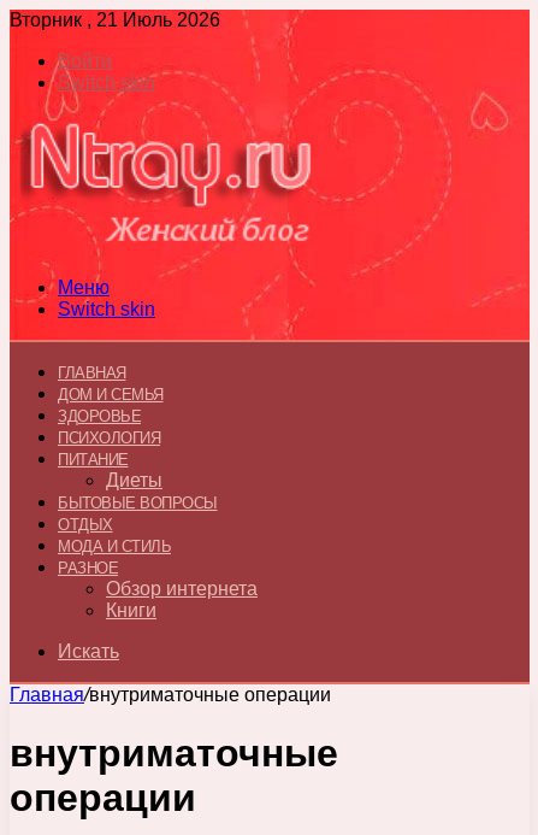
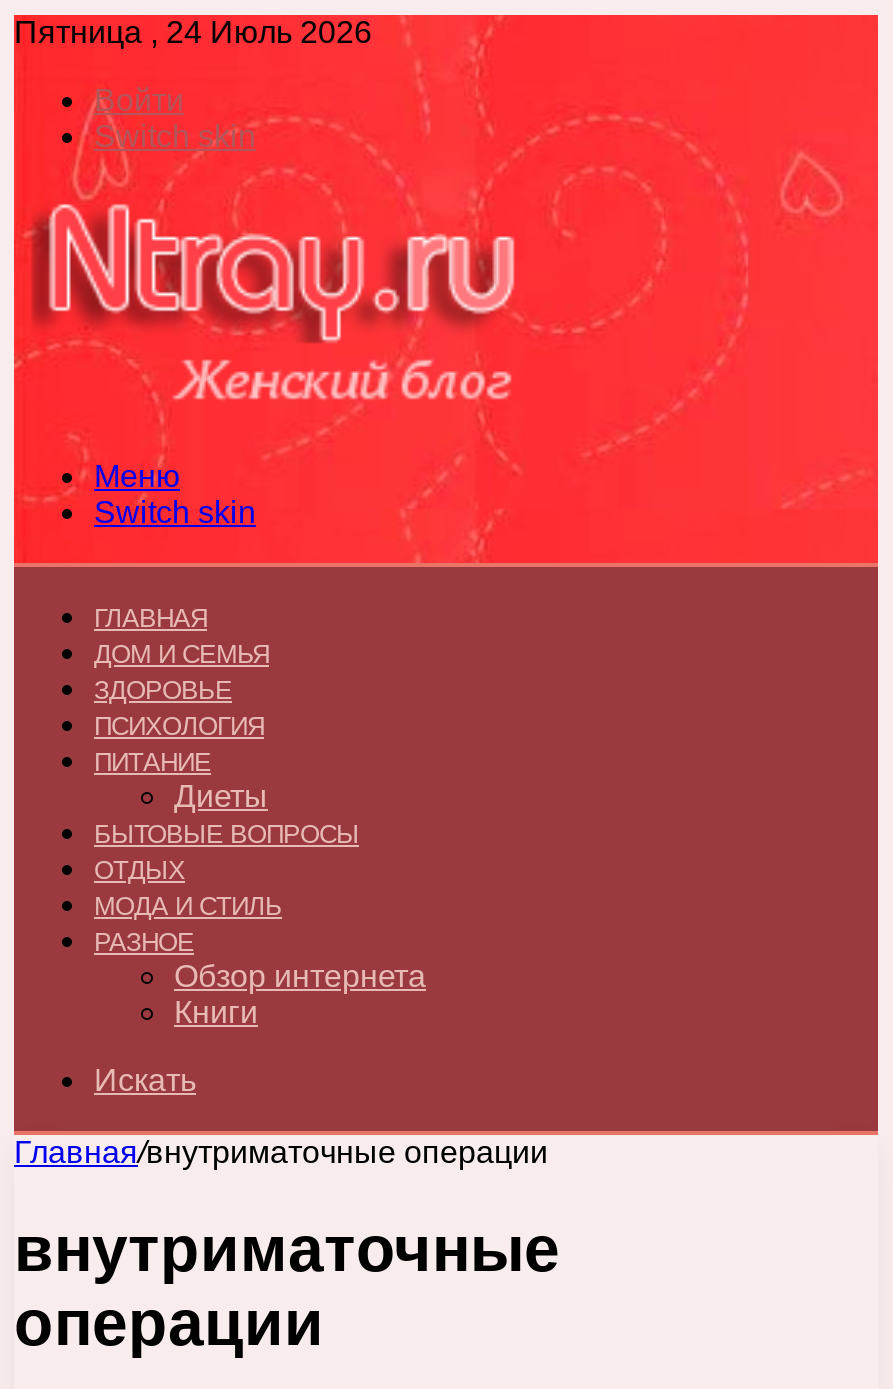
- Вторник , 21 Июль 2026
+ Пятница , 24 Июль 2026
